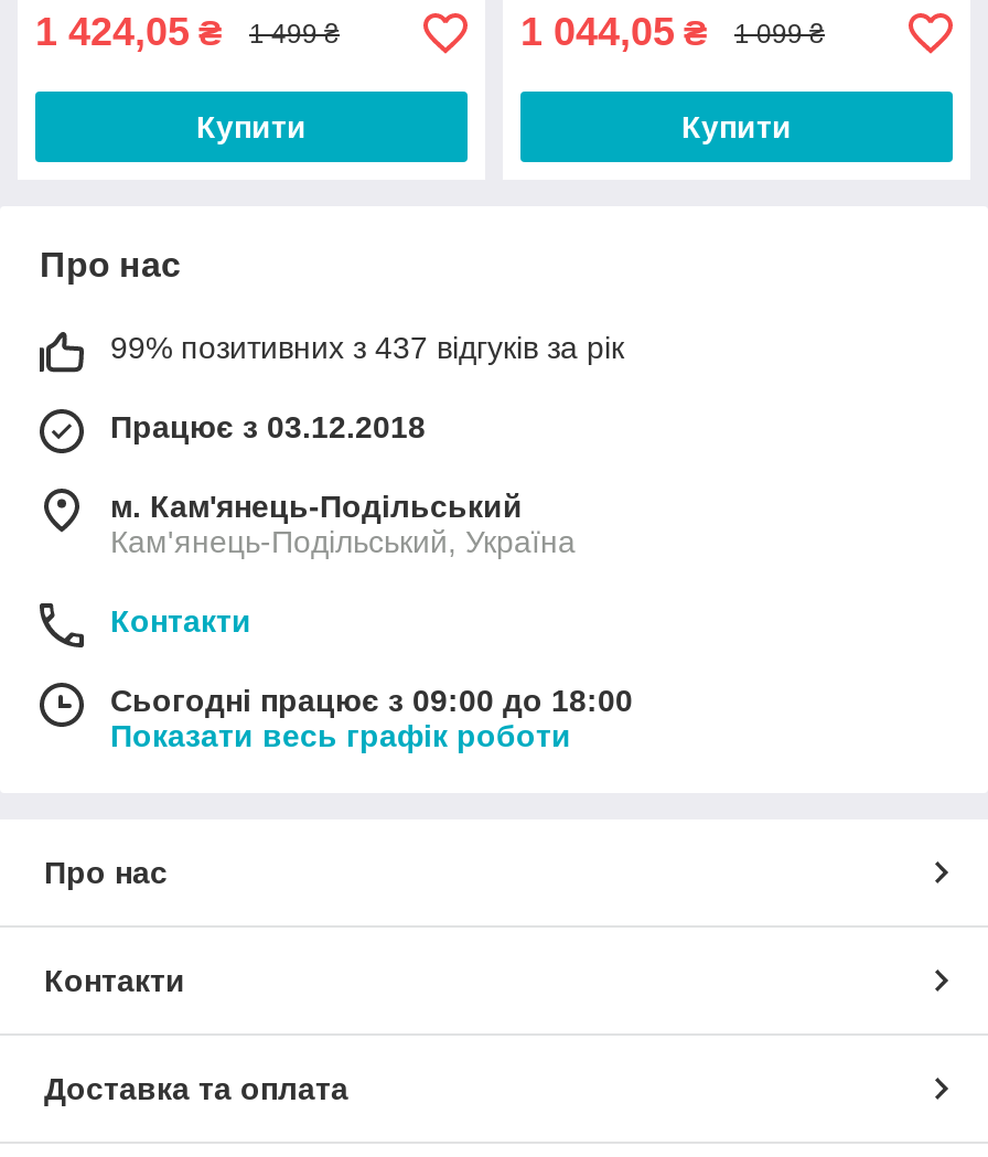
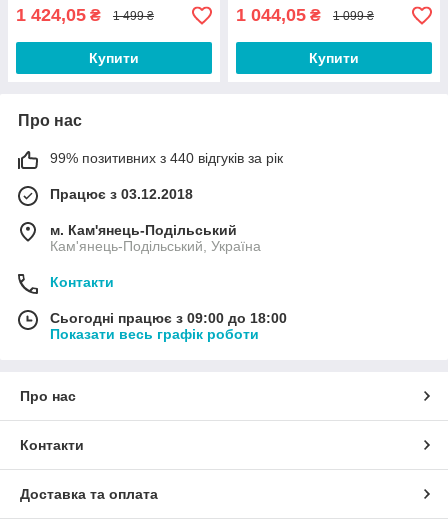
- 99% позитивних з 437 відгуків за рік
+ 99% позитивних з 440 відгуків за рік
